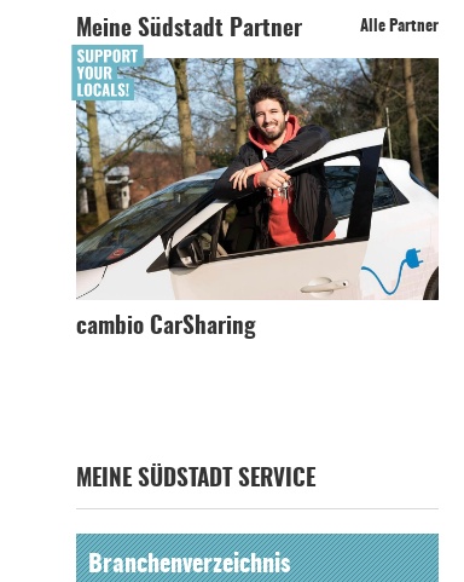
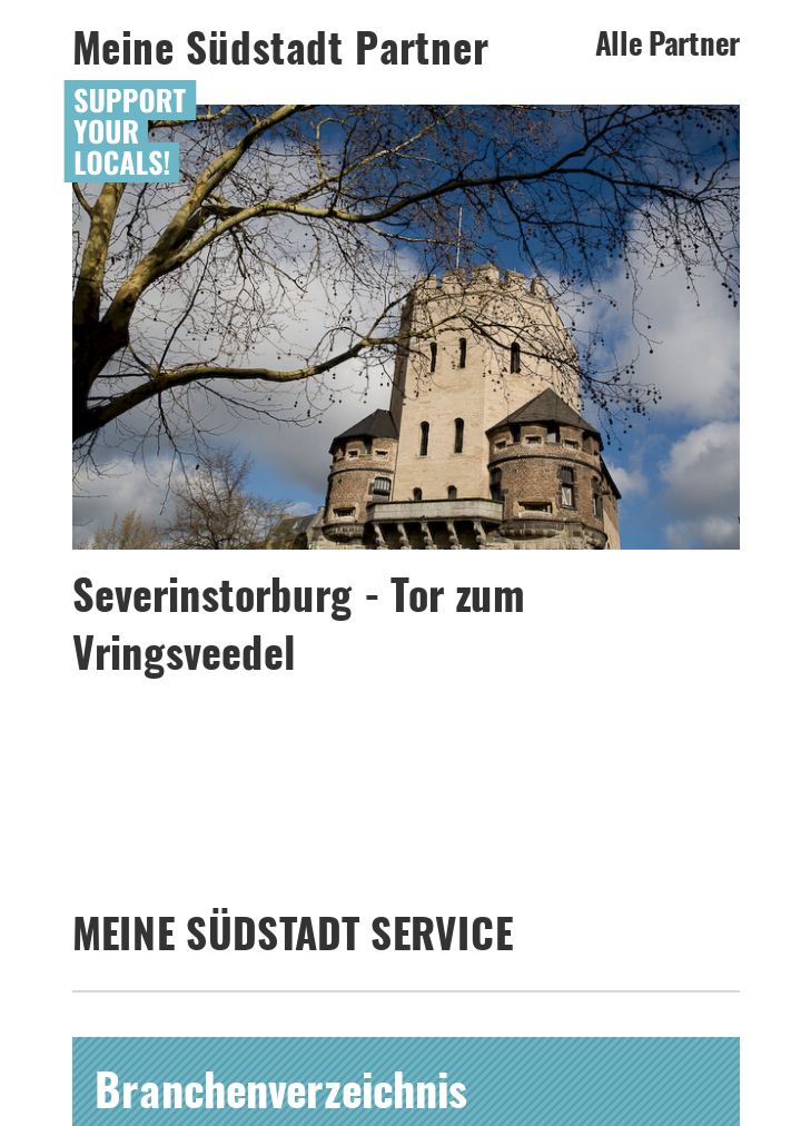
- [image]
- cambio CarSharing
+ [image]
+ Severinstorburg - Tor zum
+ Vringsveedel
